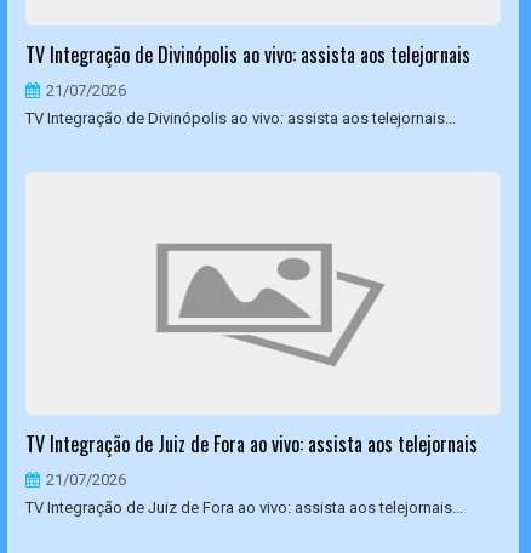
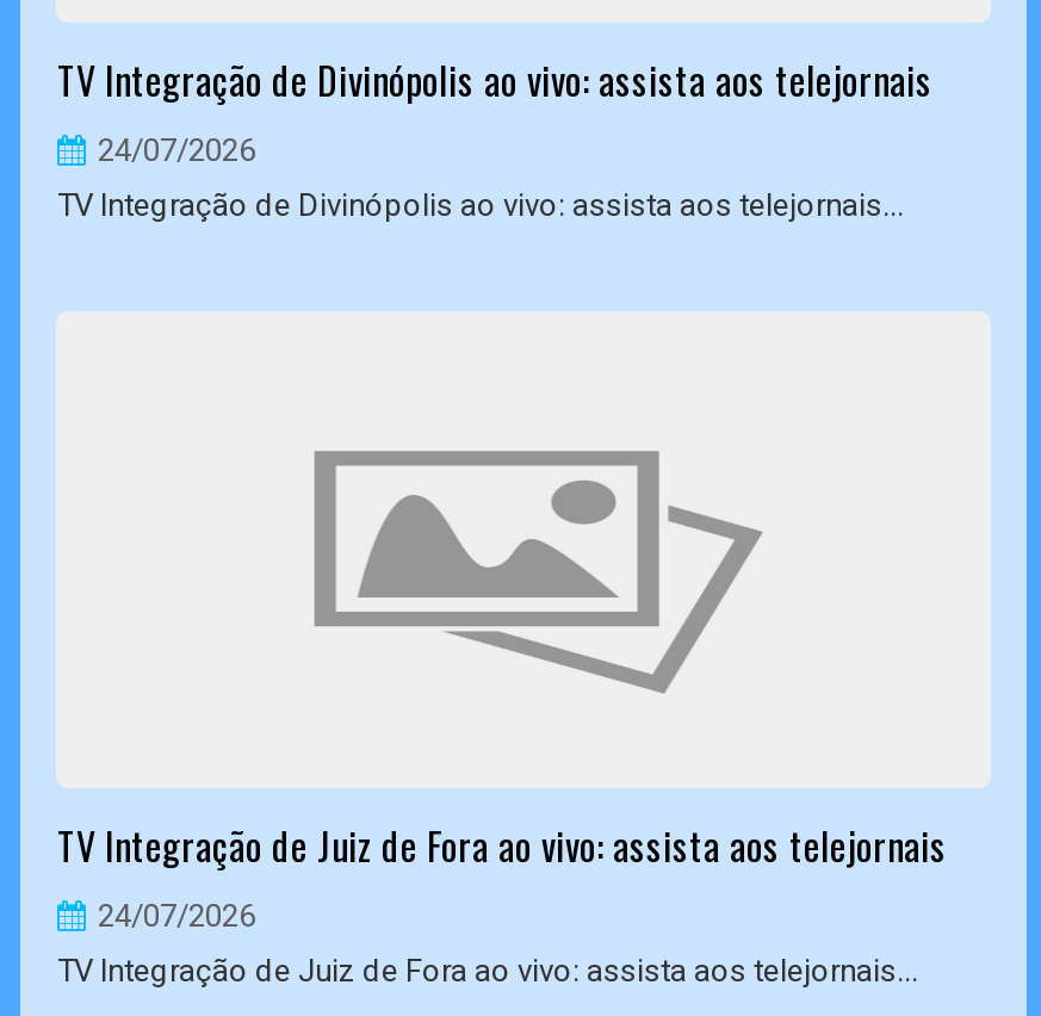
- 21/07/2026
+ 24/07/2026

- 21/07/2026
+ 24/07/2026
